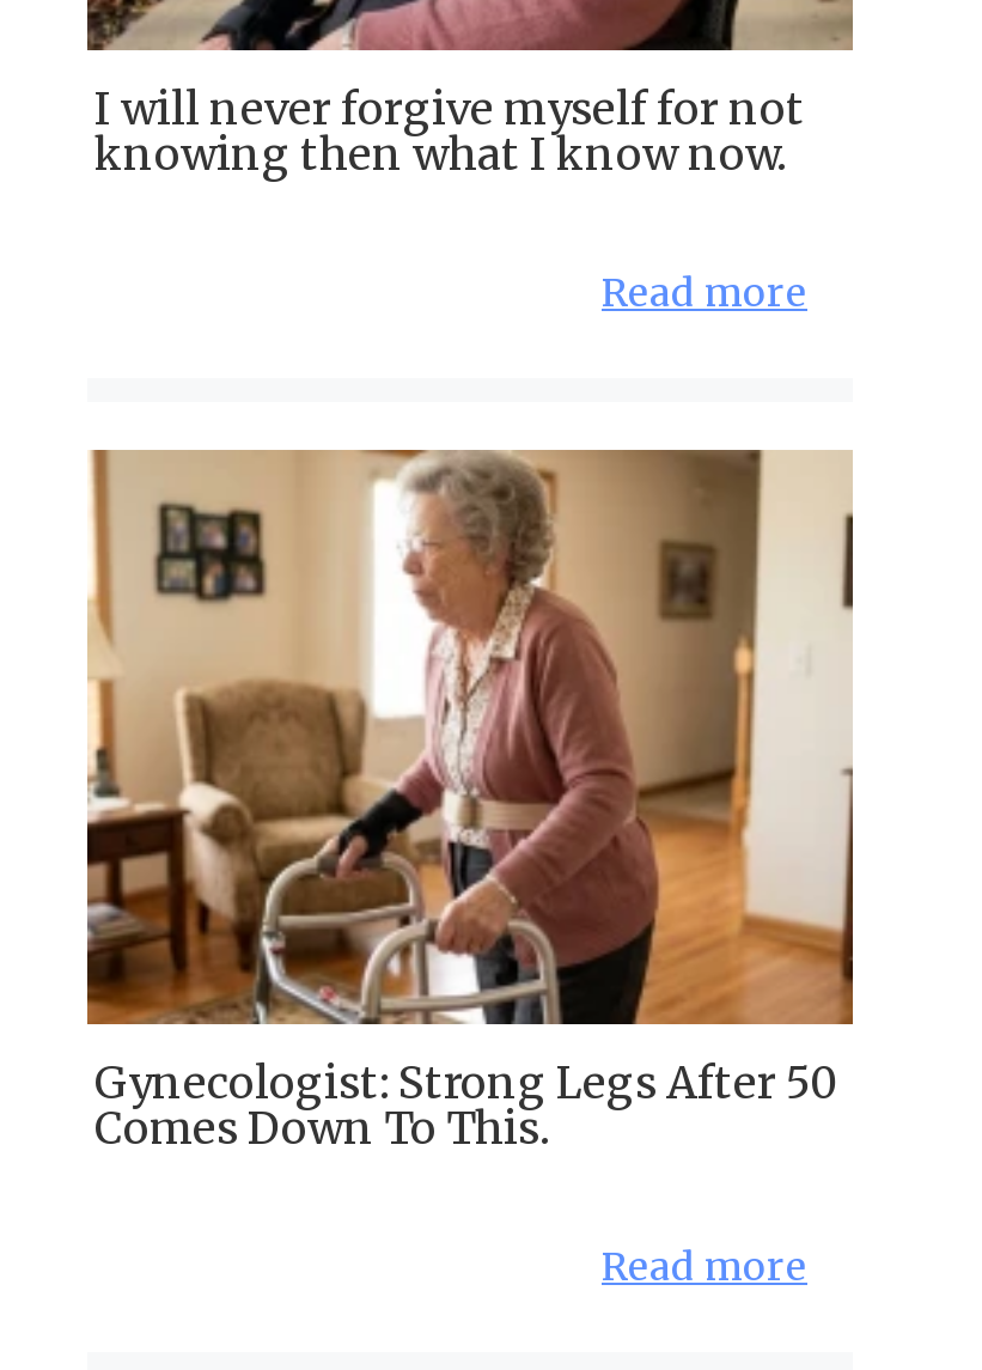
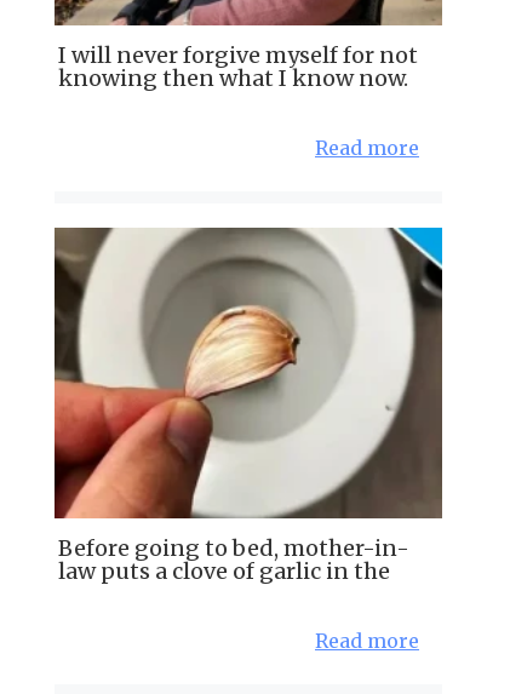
- [image]
- Gynecologist: Strong Legs After 50
- Comes Down To This.
+ [image]
+ Before going to bed, mother-in-
+ law puts a clove of garlic in the
